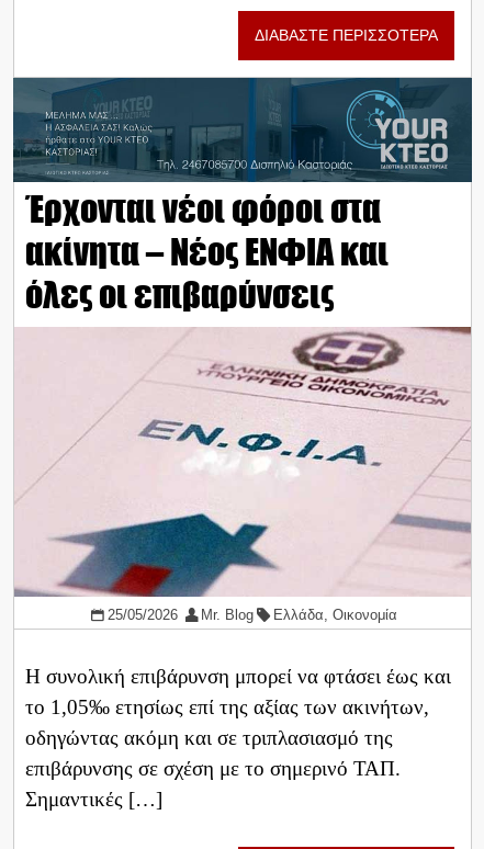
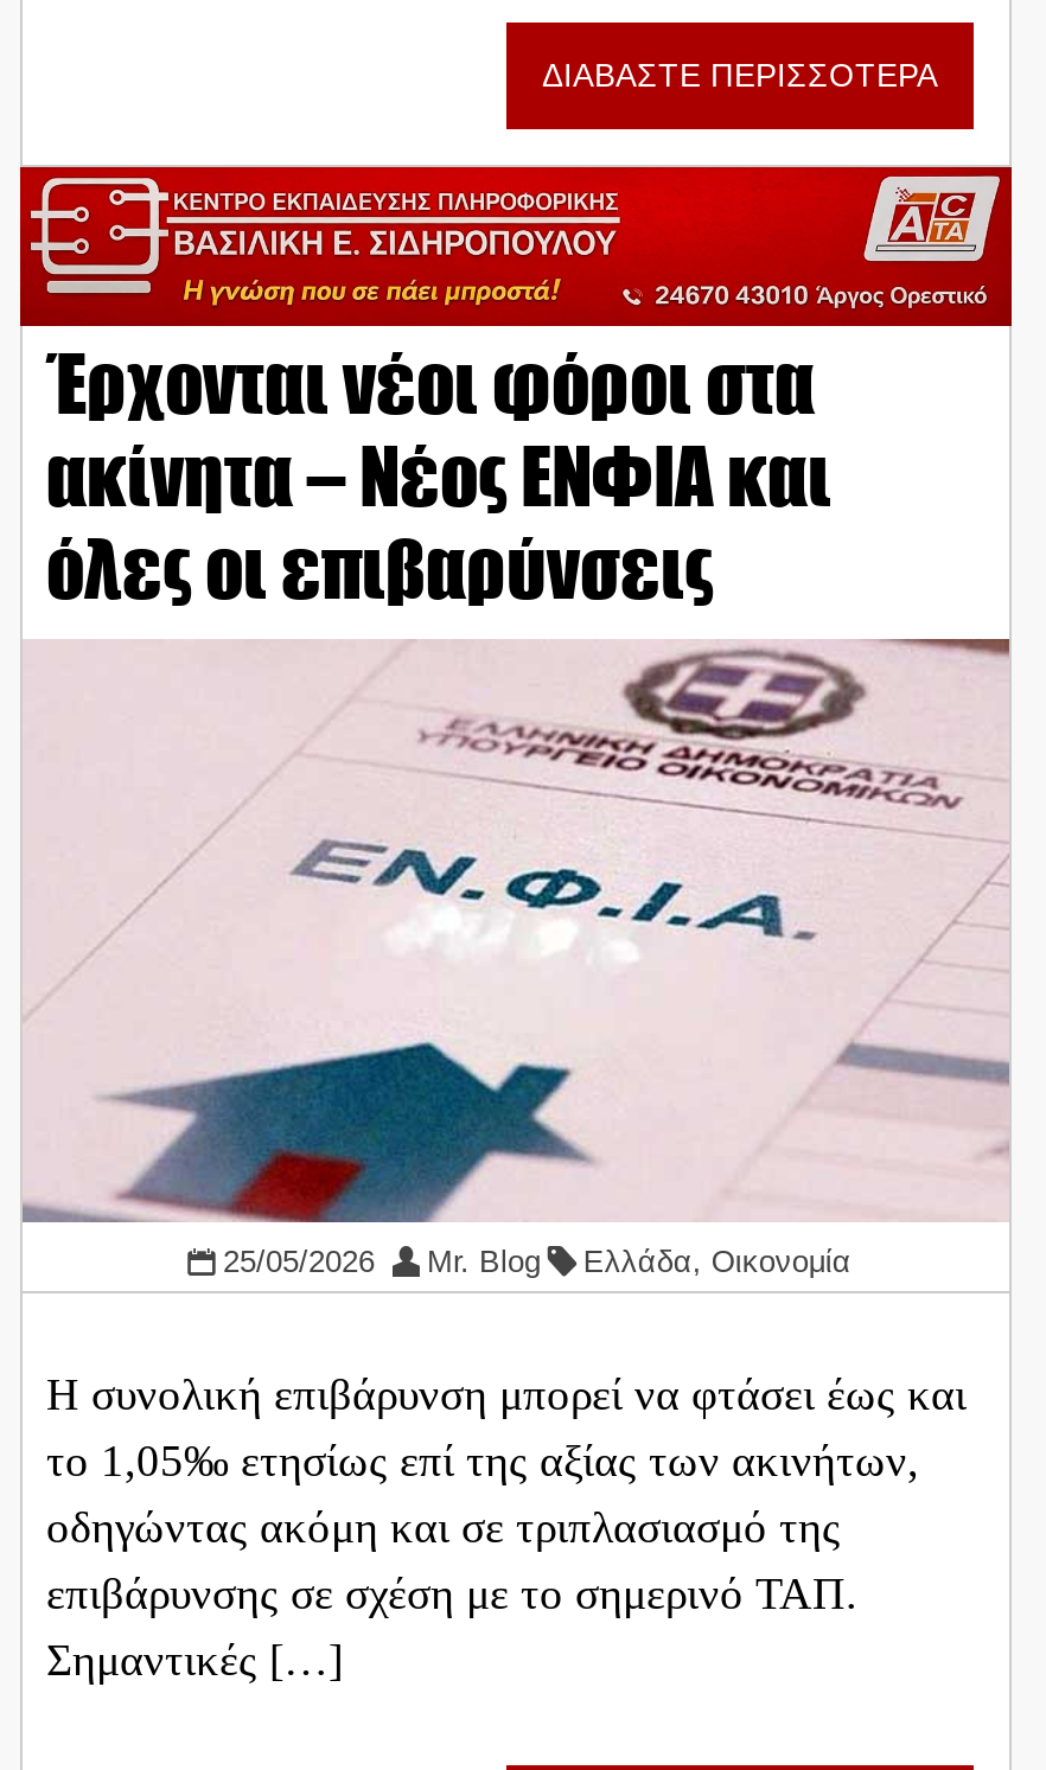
- [image]
+ [image]
